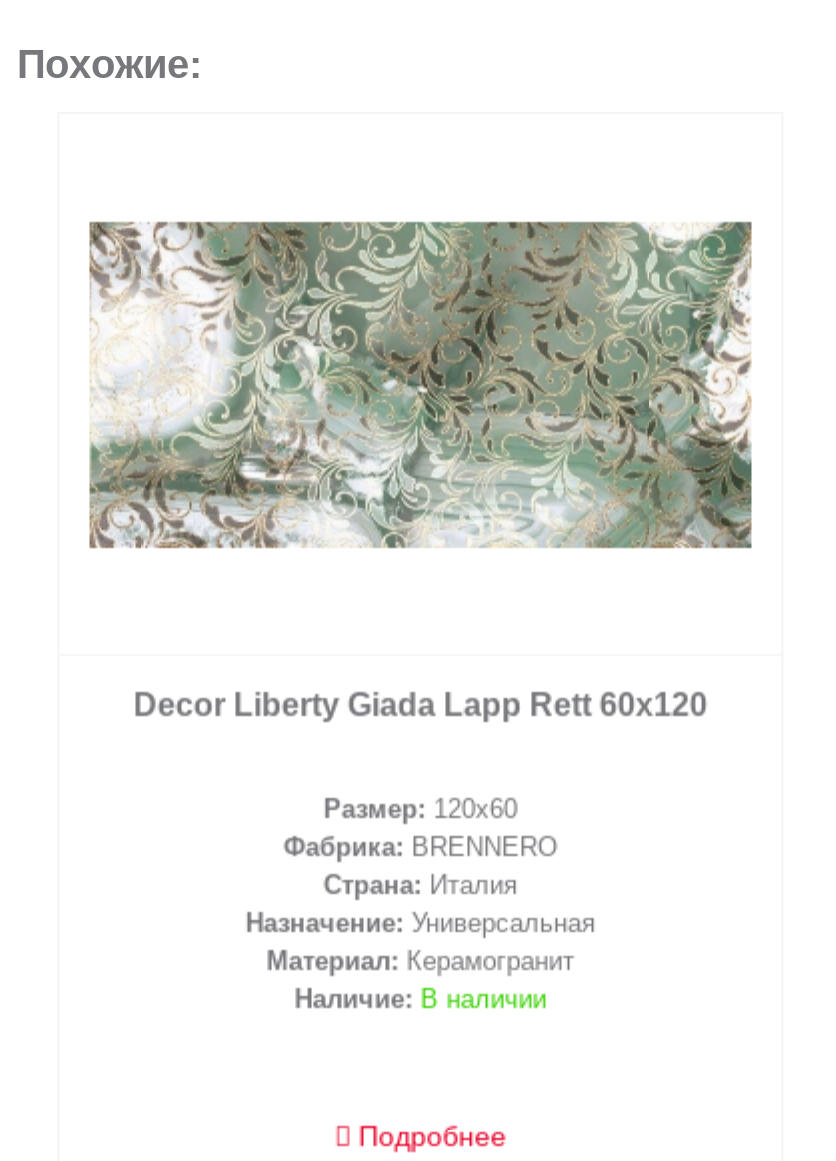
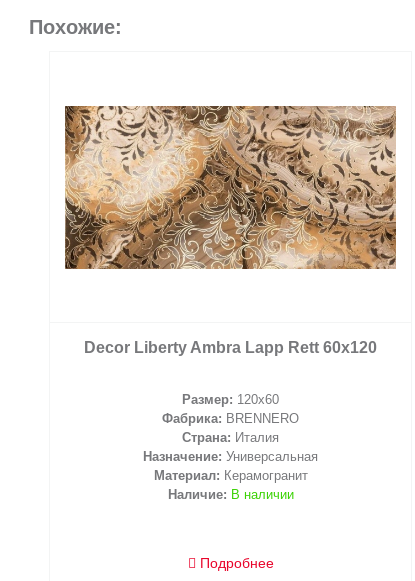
- [image]
+ [image]

- Decor Liberty Giada Lapp Rett 60x120
+ Decor Liberty Ambra Lapp Rett 60x120
